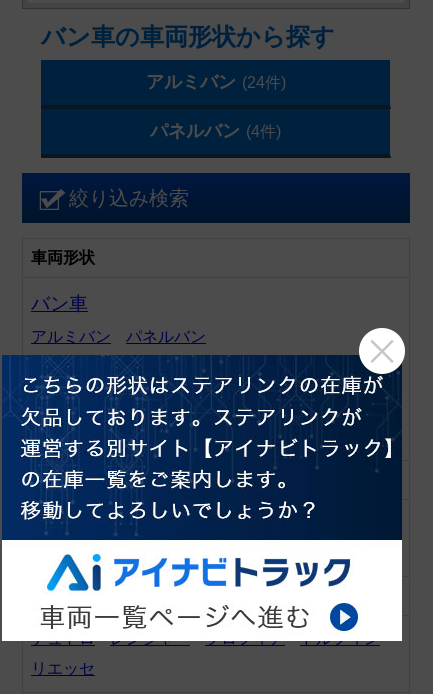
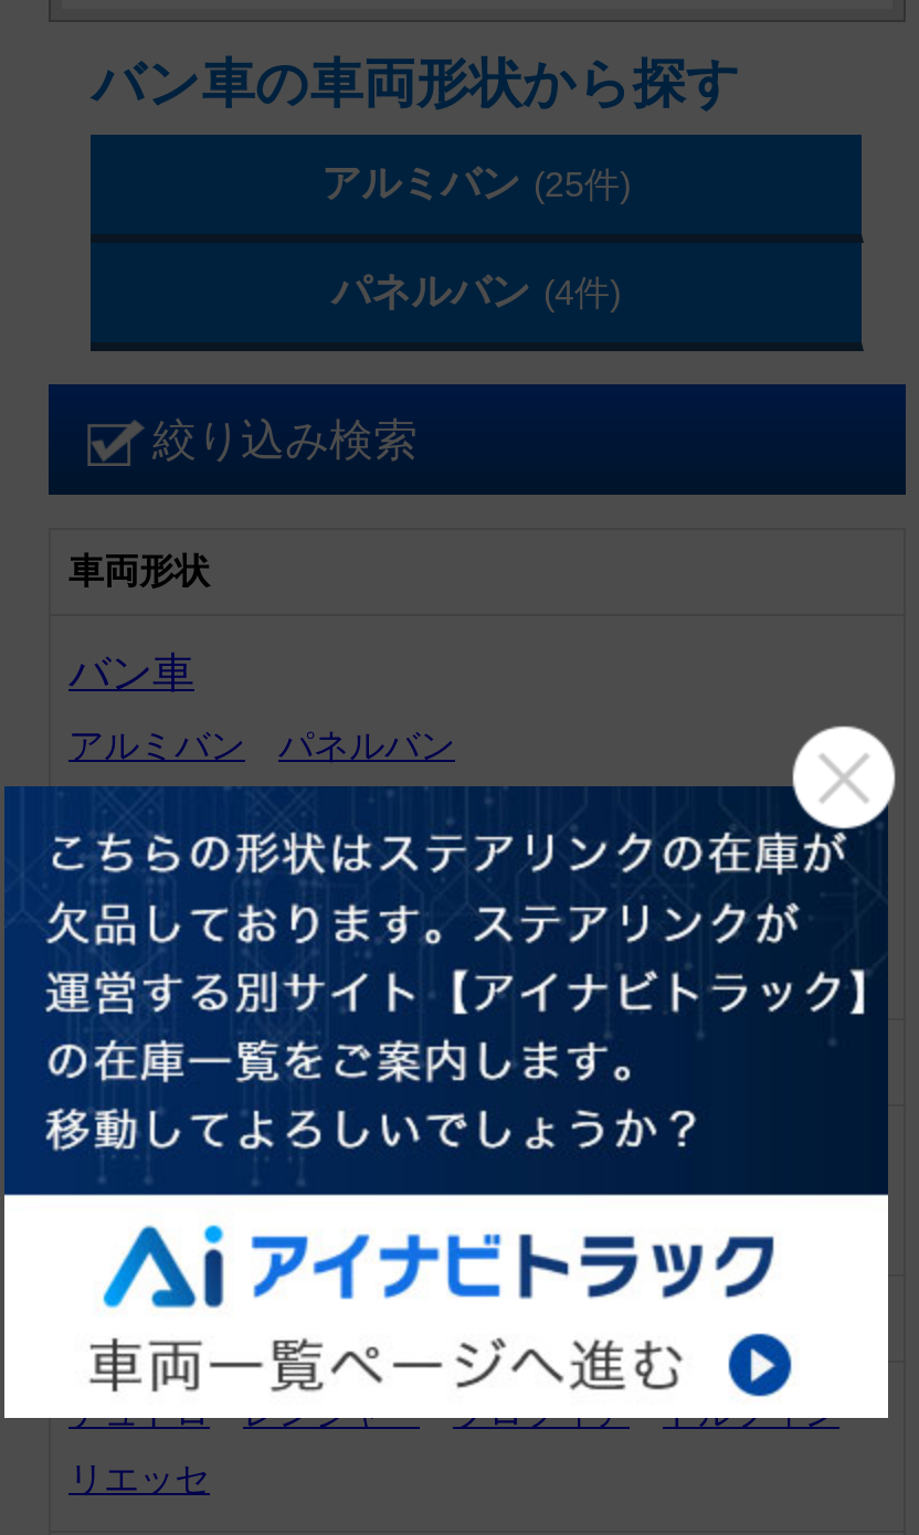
- アルミバン (24件)
+ アルミバン (25件)
